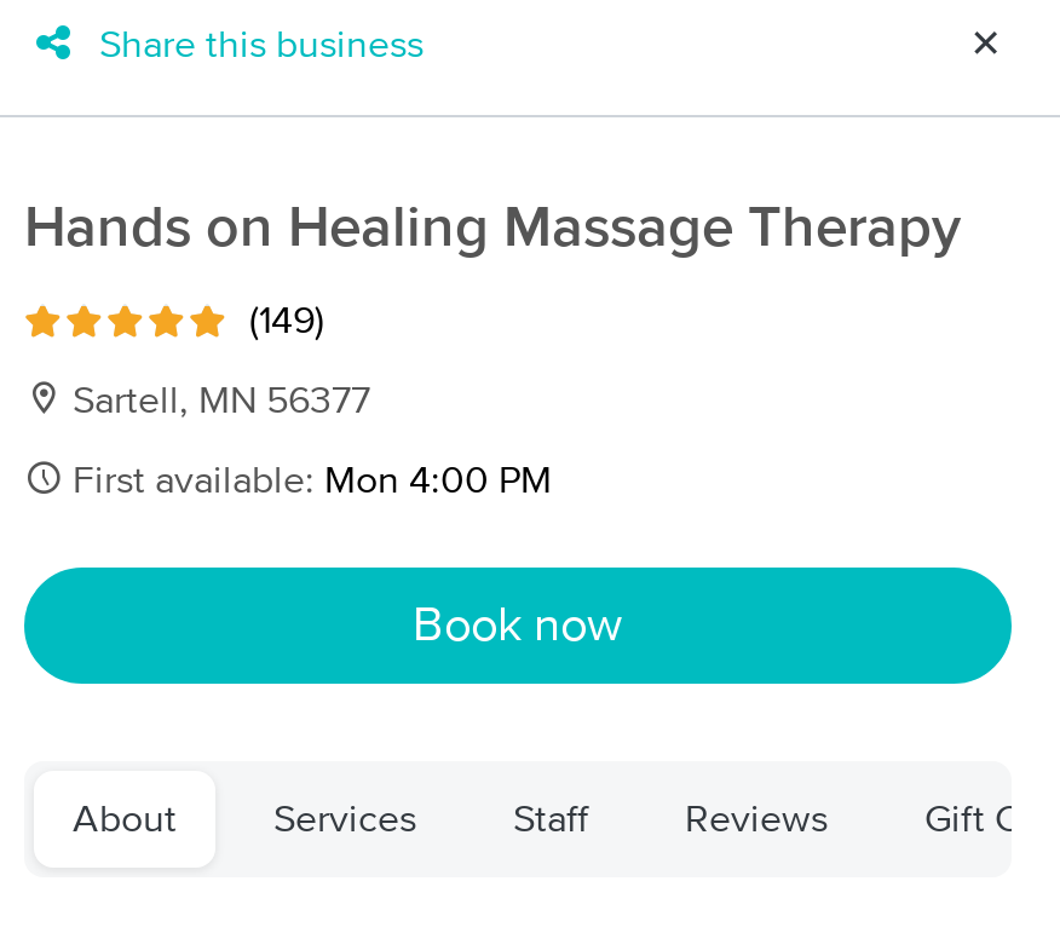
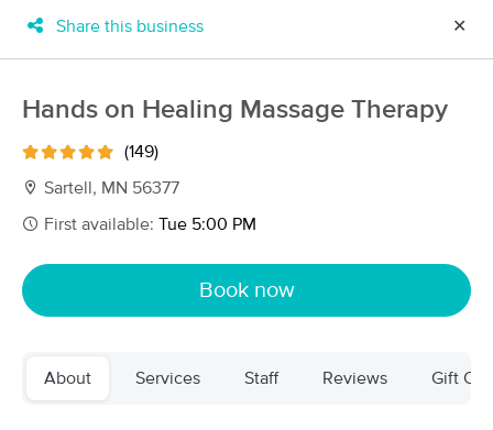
- First available: Mon 4:00 PM
+ First available: Tue 5:00 PM
